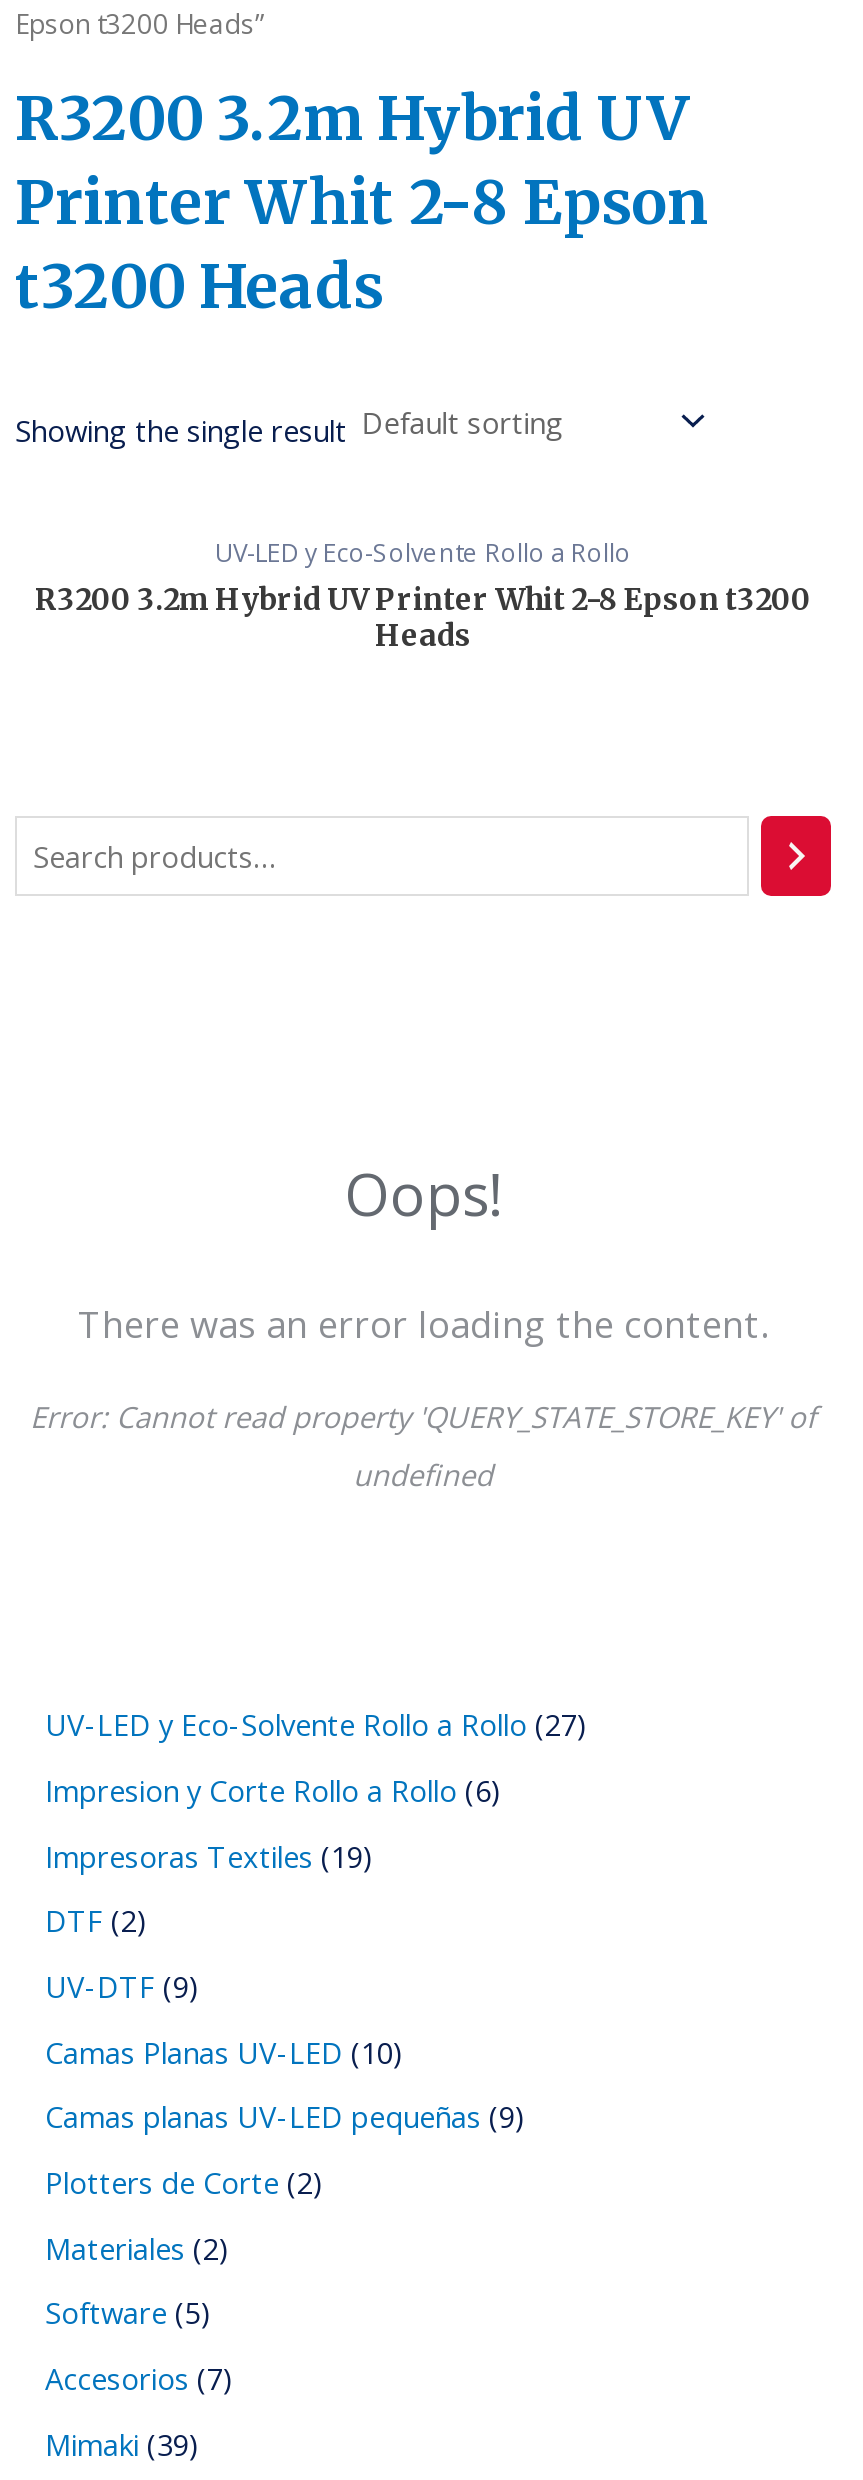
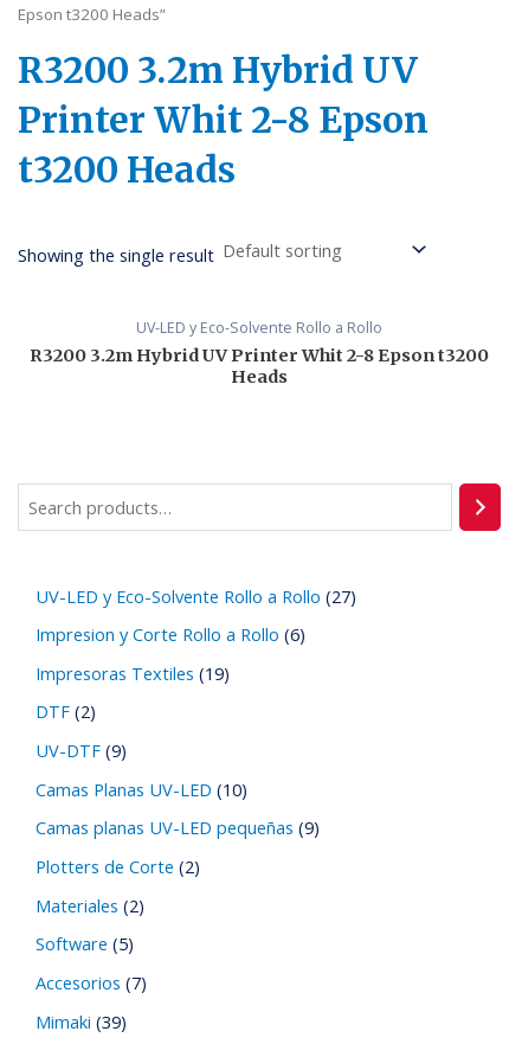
- Oops!
- There was an error loading the content.
- Error: Cannot read property 'QUERY_STATE_STORE_KEY' of
- undefined
